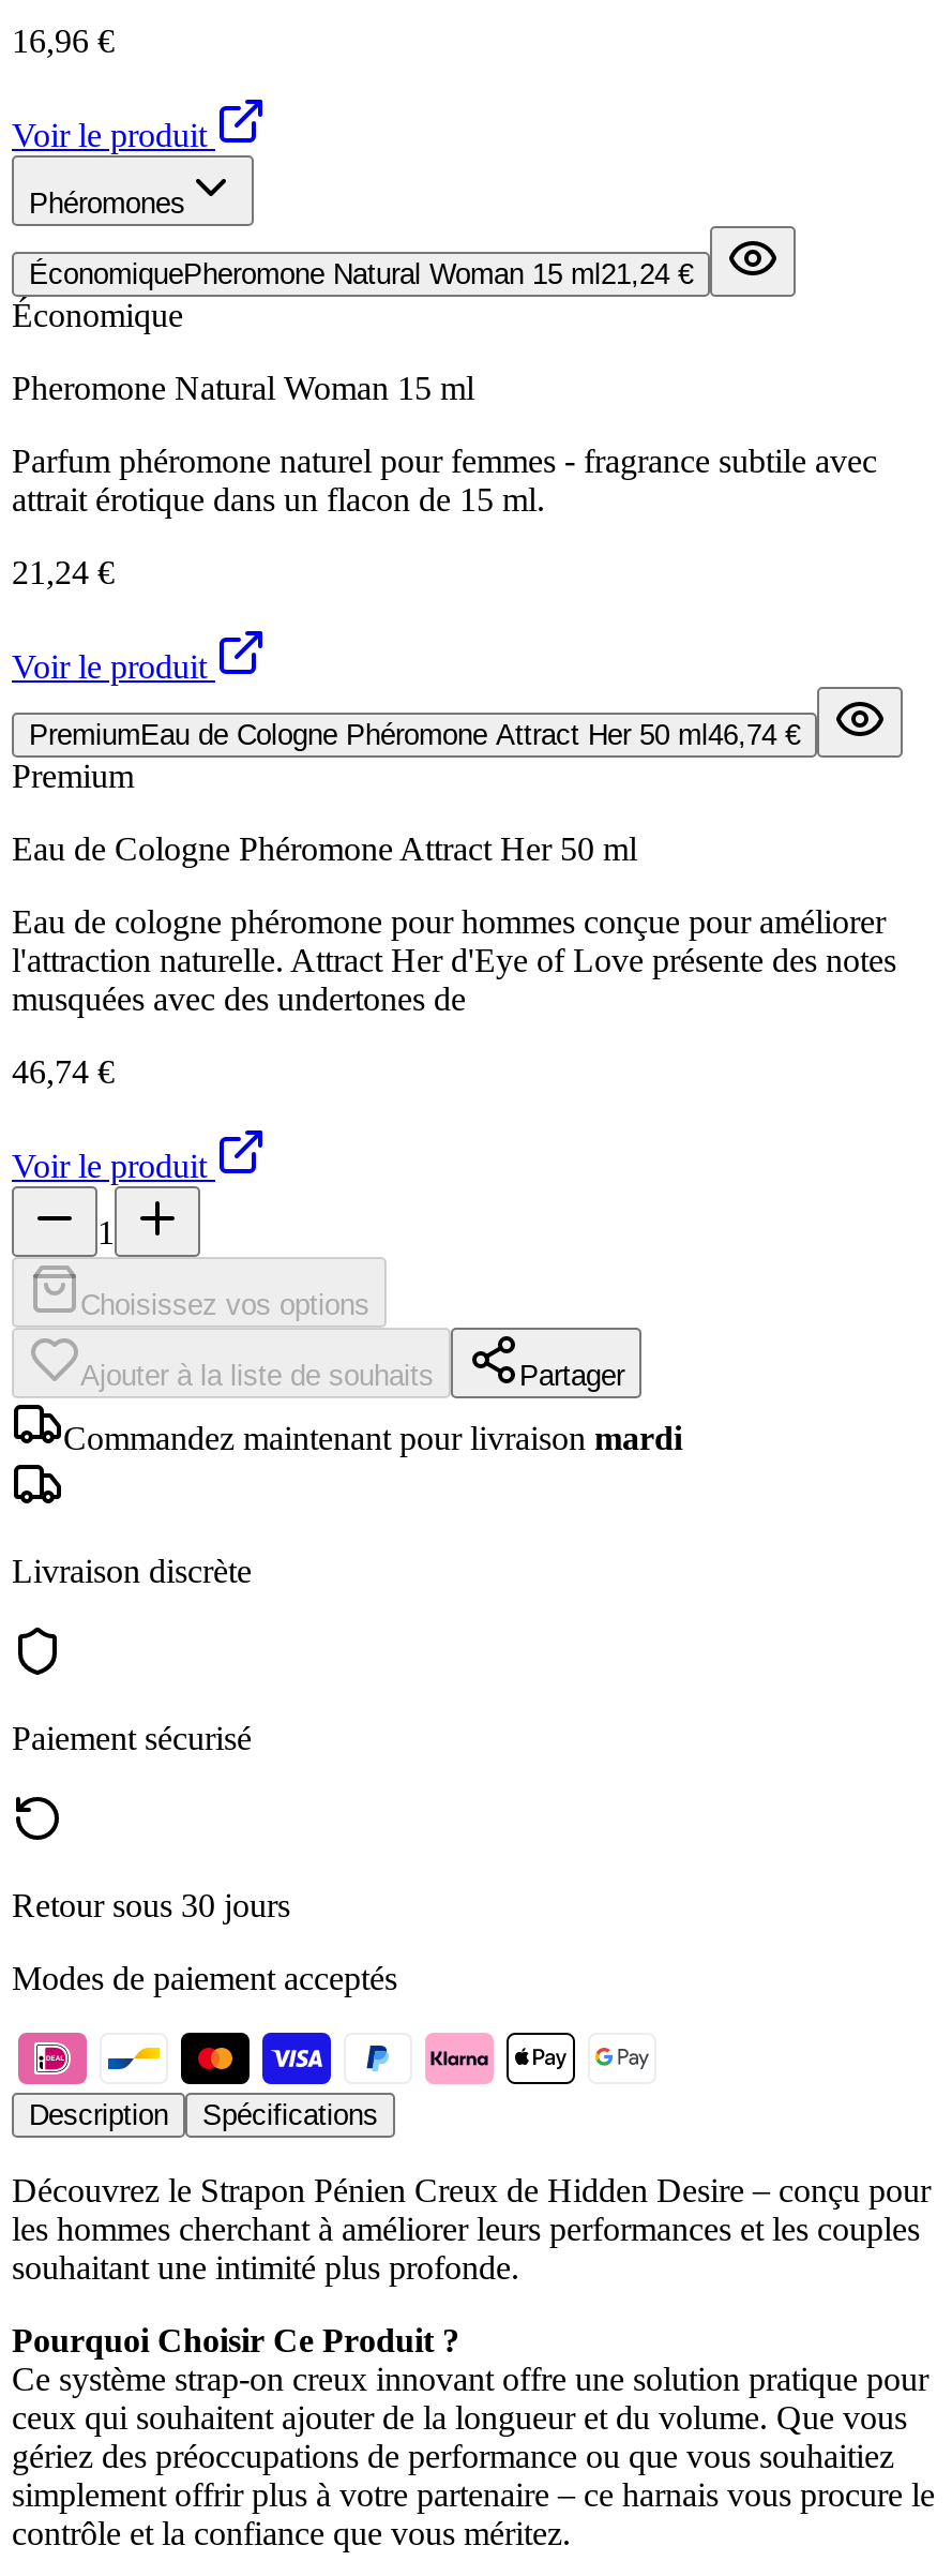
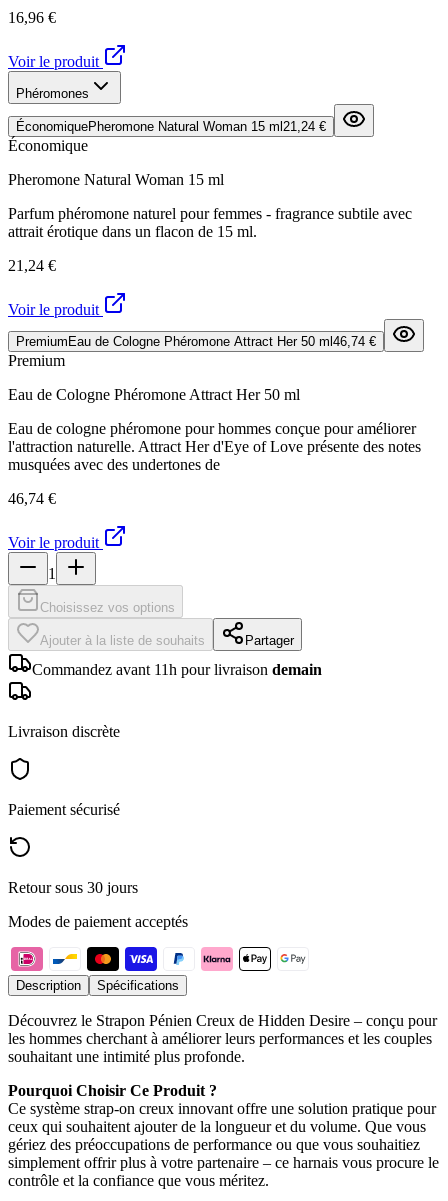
- Commandez maintenant pour livraison mardi
+ Commandez avant 11h pour livraison demain
